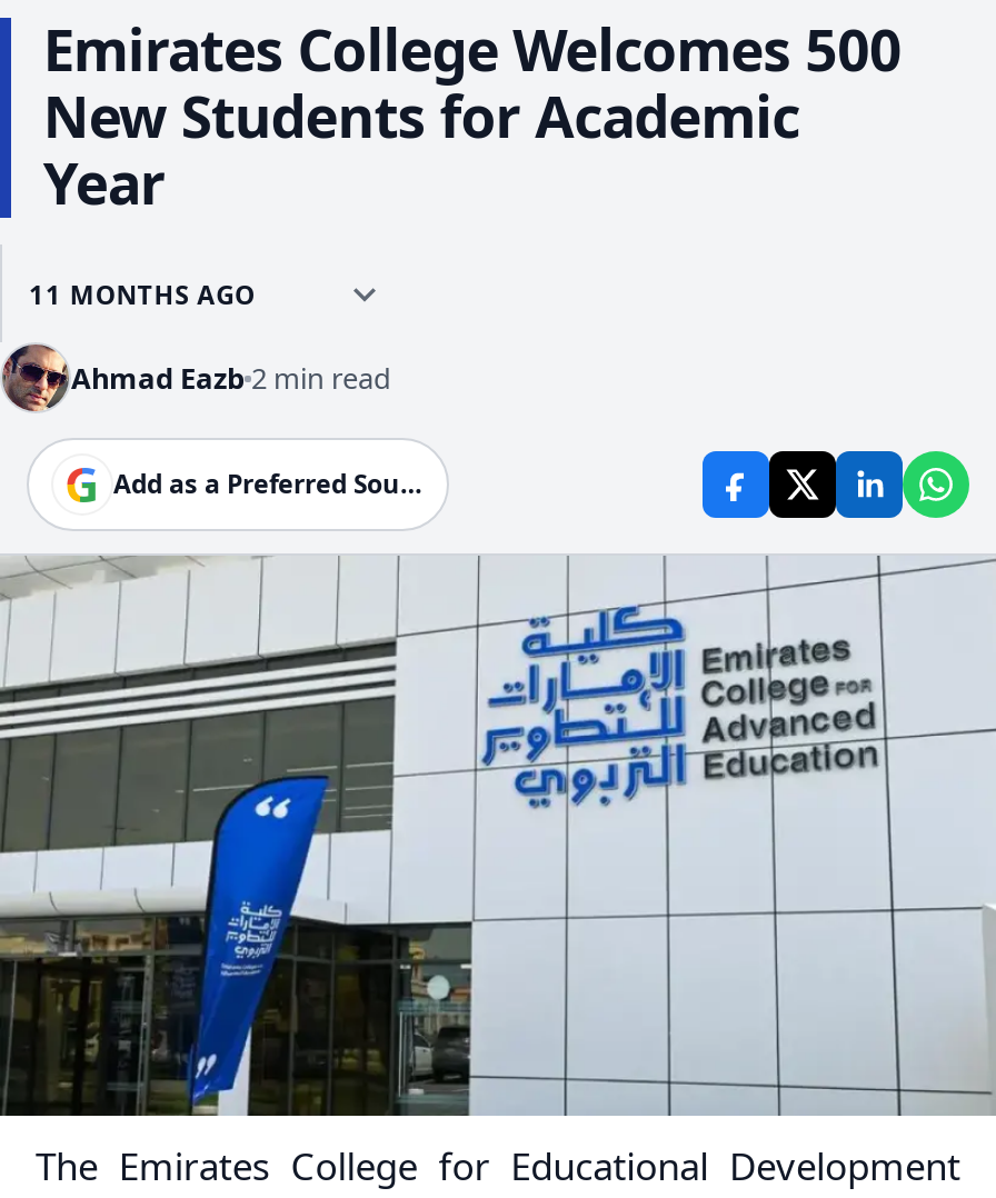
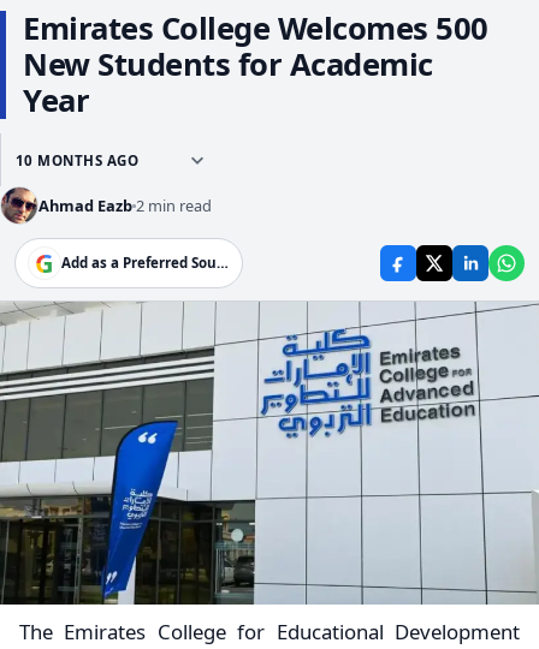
- 11 MONTHS AGO
+ 10 MONTHS AGO
